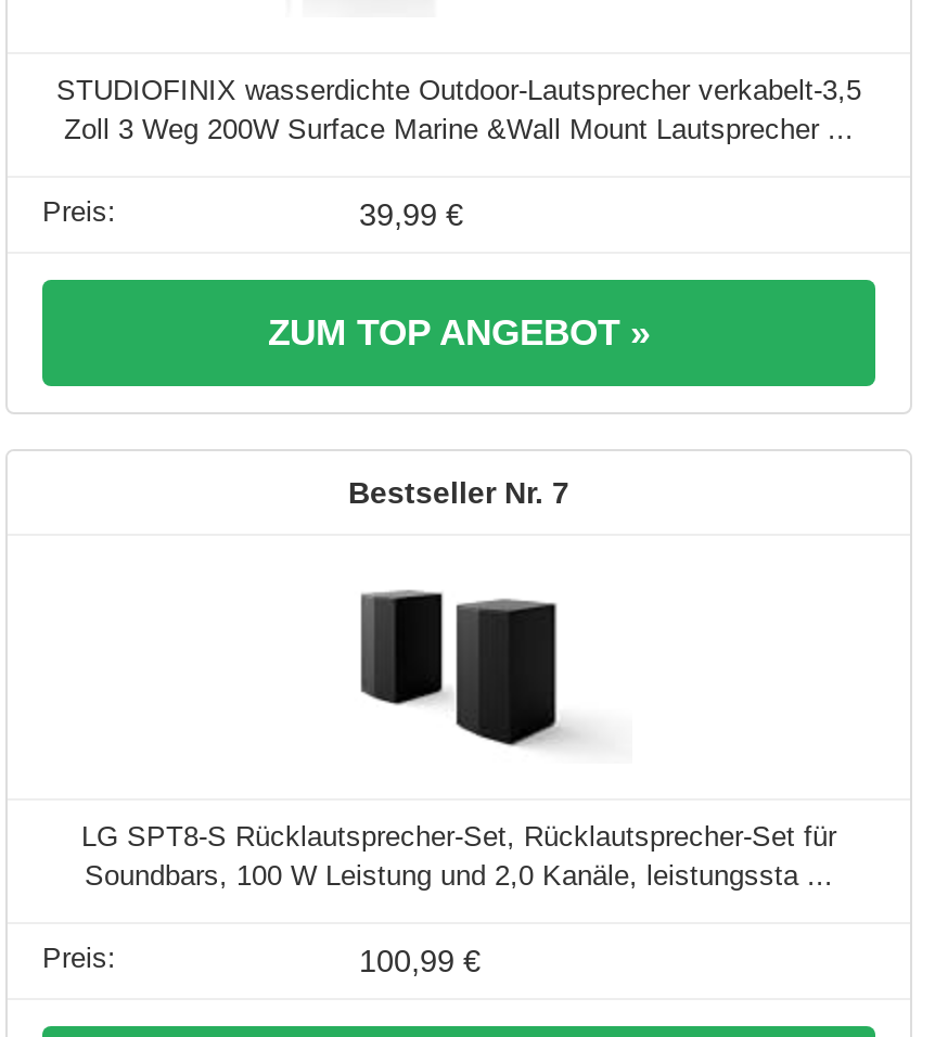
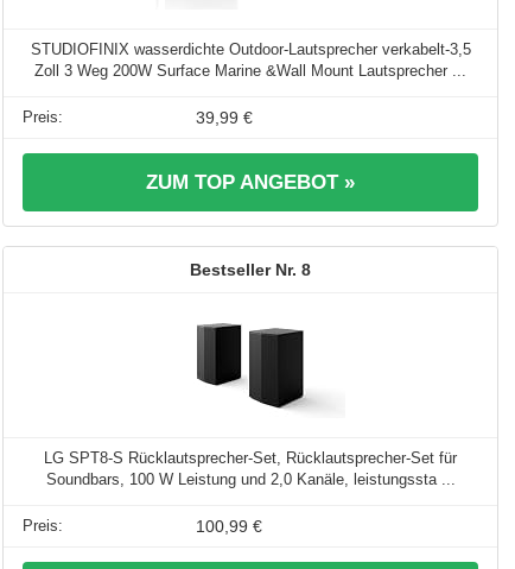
- 7
+ 8
